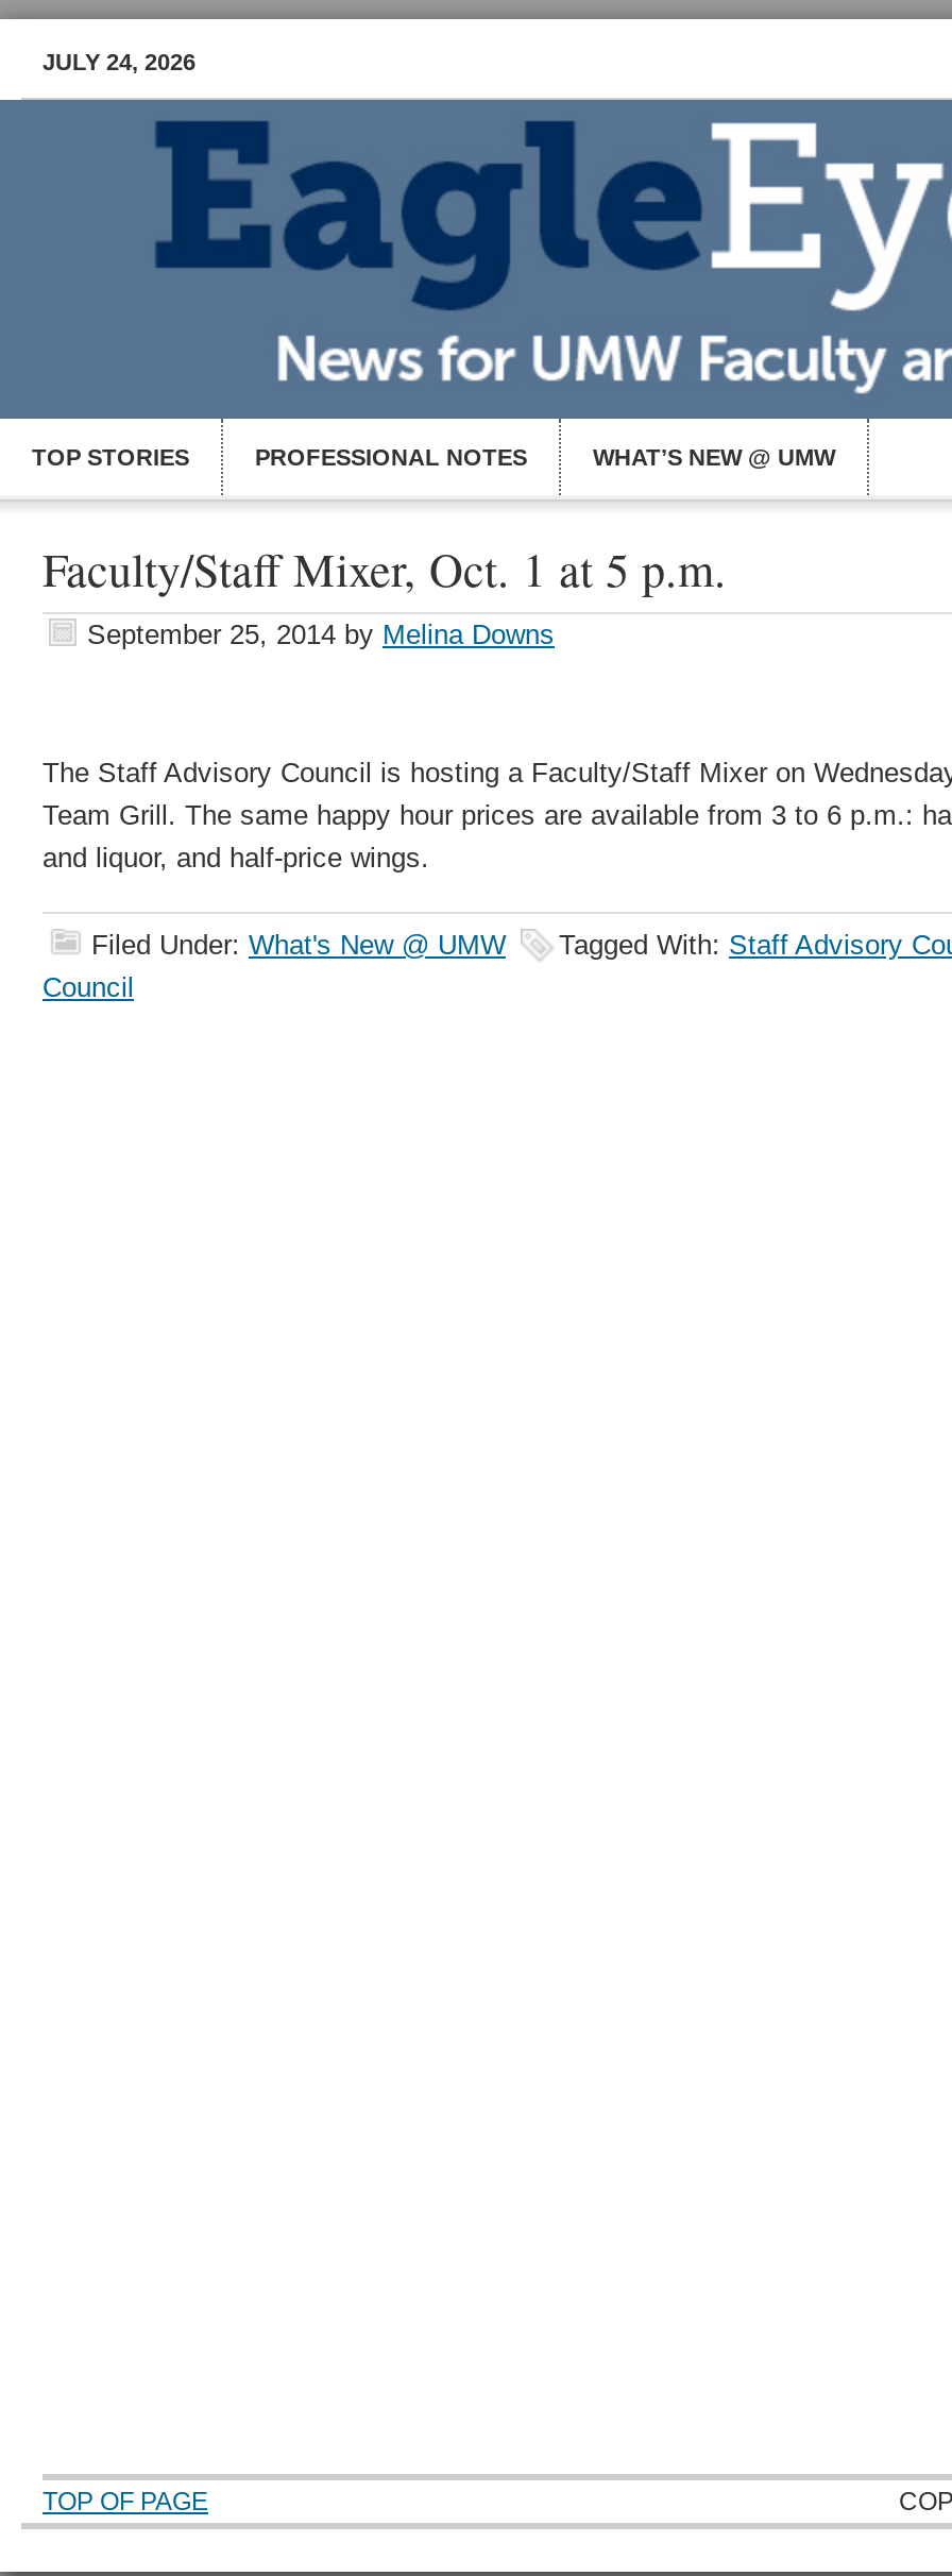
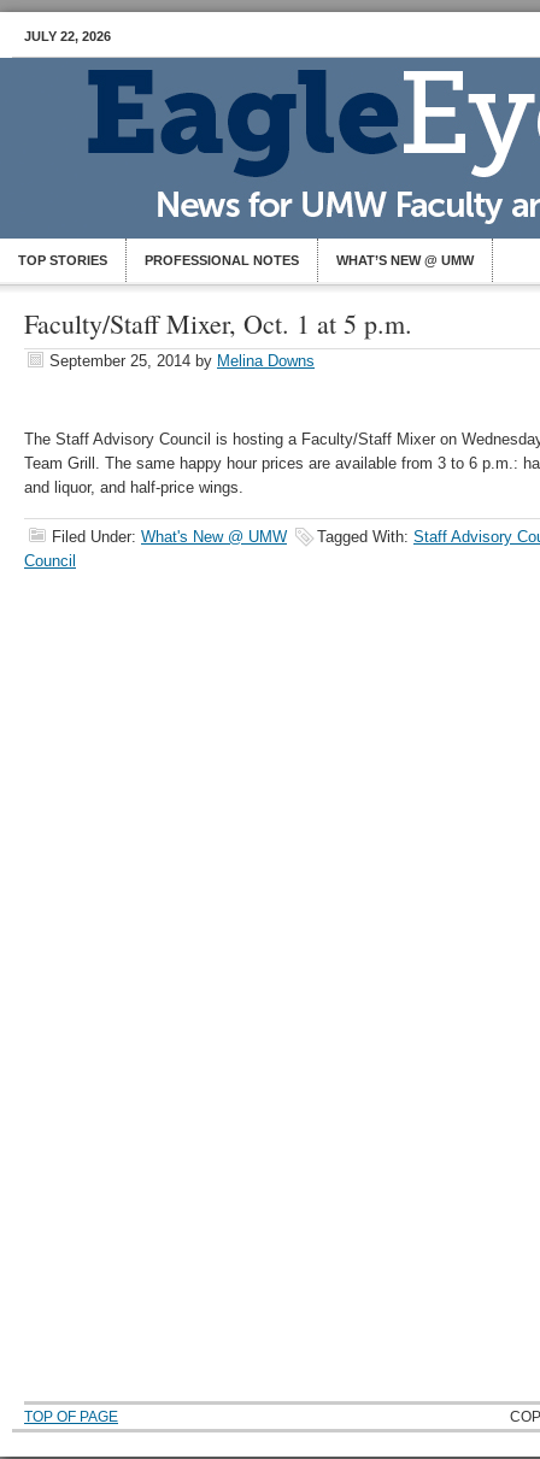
- JULY 24, 2026
+ JULY 22, 2026
